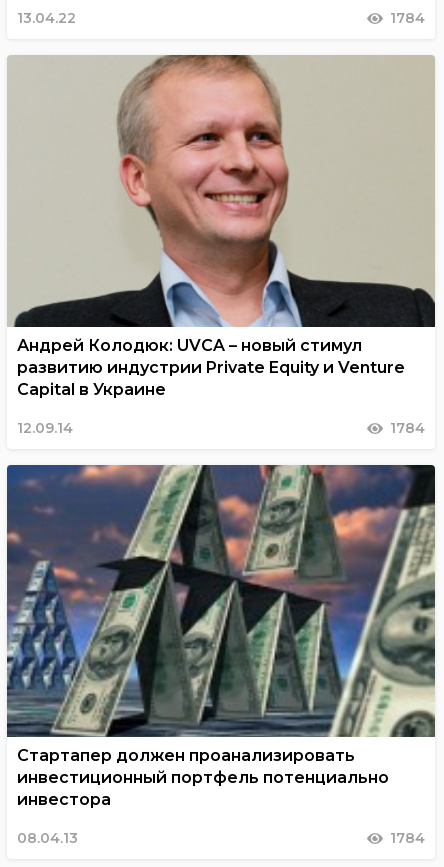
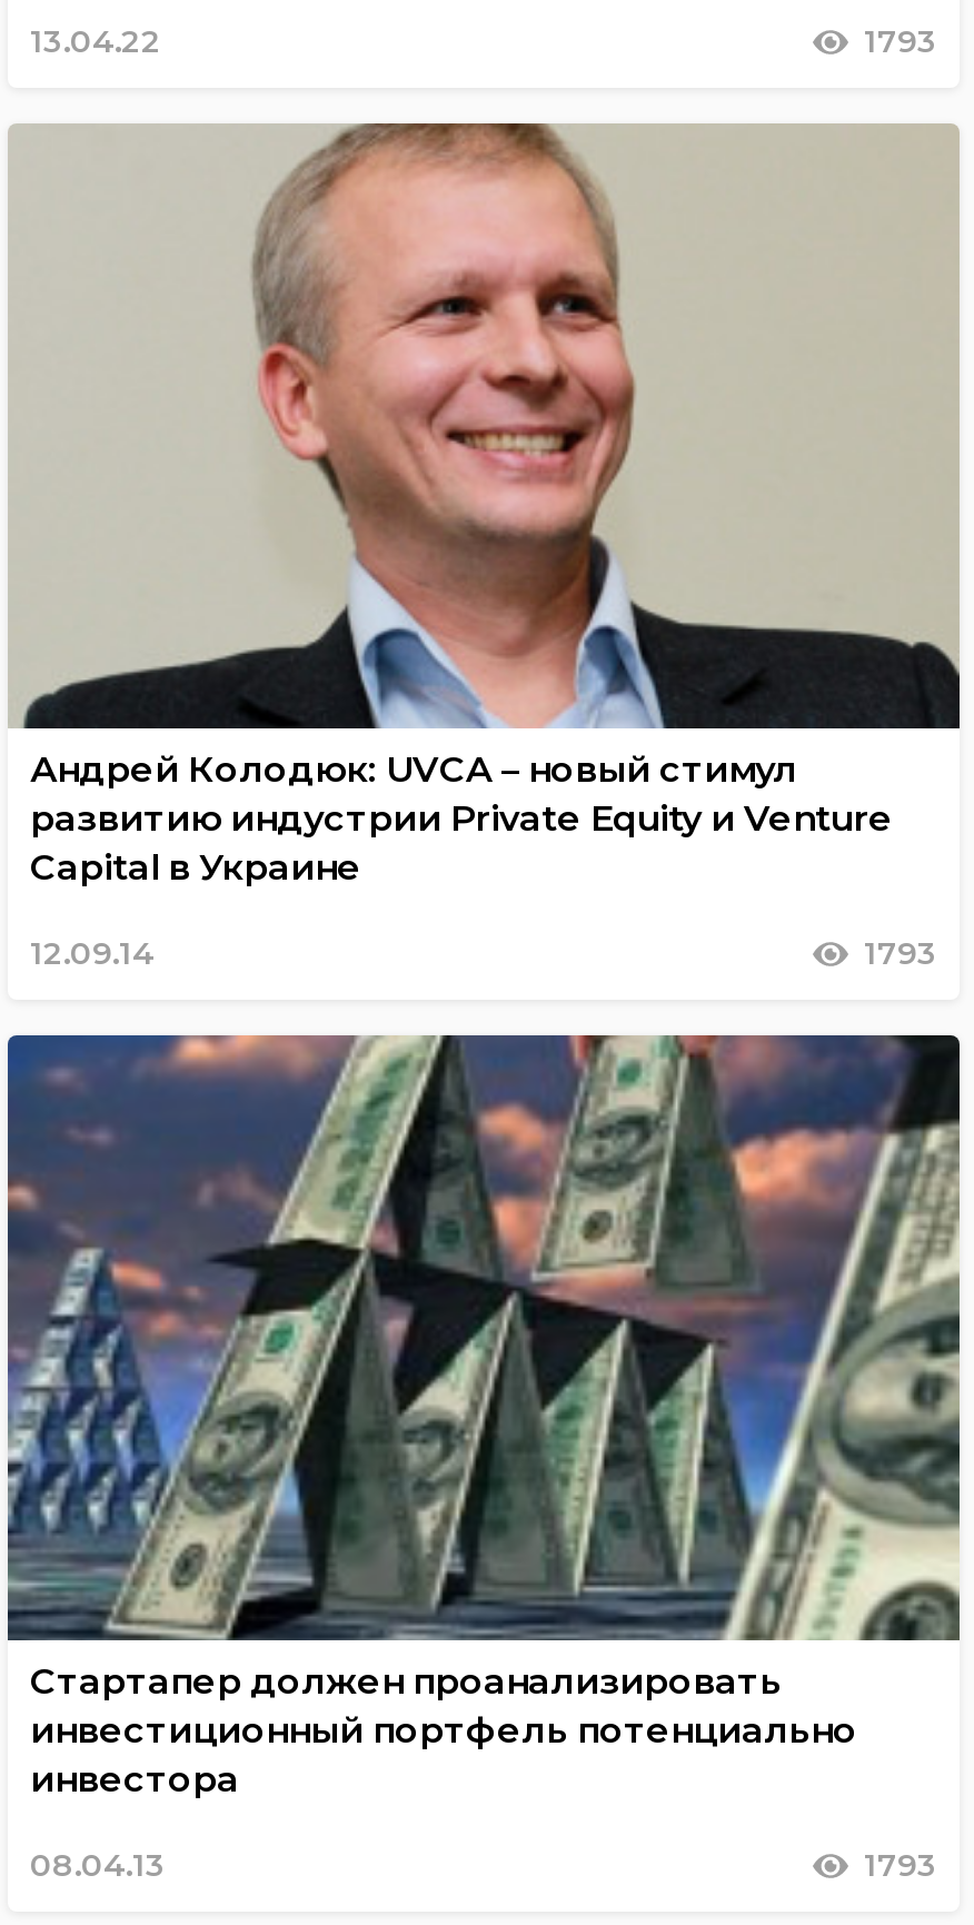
- 1784
+ 1793

- 1784
+ 1793

- 1784
+ 1793
